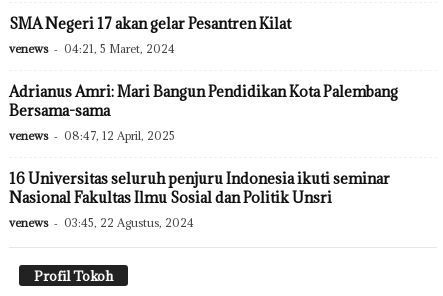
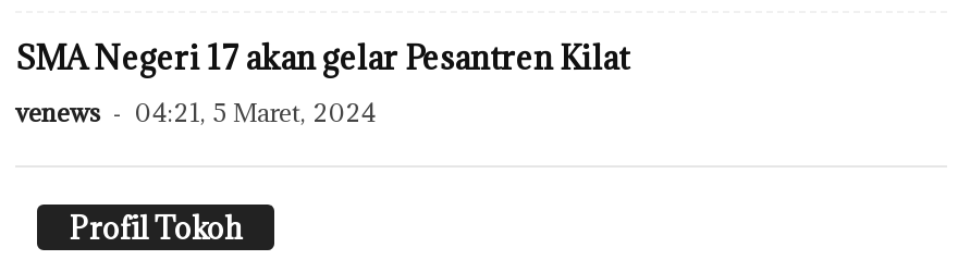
- Adrianus Amri: Mari Bangun Pendidikan Kota Palembang
- Bersama-sama
- venews - 08:47, 12 April, 2025
- 16 Universitas seluruh penjuru Indonesia ikuti seminar
- Nasional Fakultas Ilmu Sosial dan Politik Unsri
- venews - 03:45, 22 Agustus, 2024
